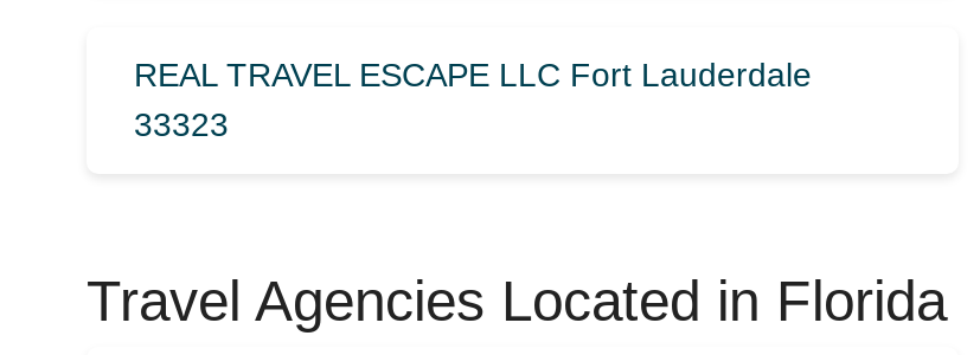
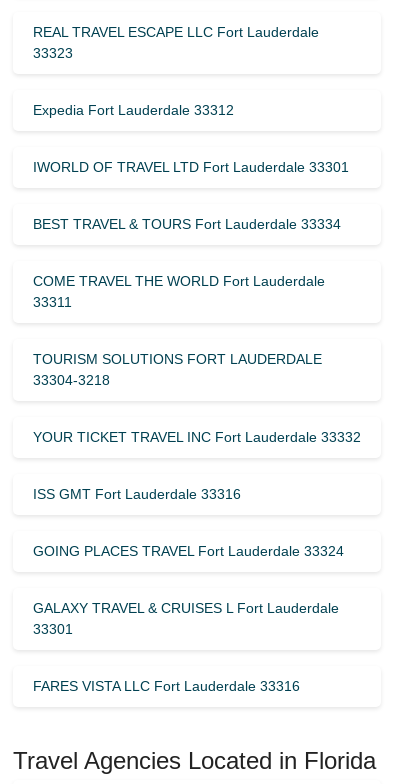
+ Expedia Fort Lauderdale 33312

+ IWORLD OF TRAVEL LTD Fort Lauderdale 33301

+ BEST TRAVEL & TOURS Fort Lauderdale 33334

+ COME TRAVEL THE WORLD Fort Lauderdale
+ 33311

+ TOURISM SOLUTIONS FORT LAUDERDALE
+ 33304-3218

+ YOUR TICKET TRAVEL INC Fort Lauderdale 33332

+ ISS GMT Fort Lauderdale 33316

+ GOING PLACES TRAVEL Fort Lauderdale 33324

+ GALAXY TRAVEL & CRUISES L Fort Lauderdale
+ 33301

+ FARES VISTA LLC Fort Lauderdale 33316
